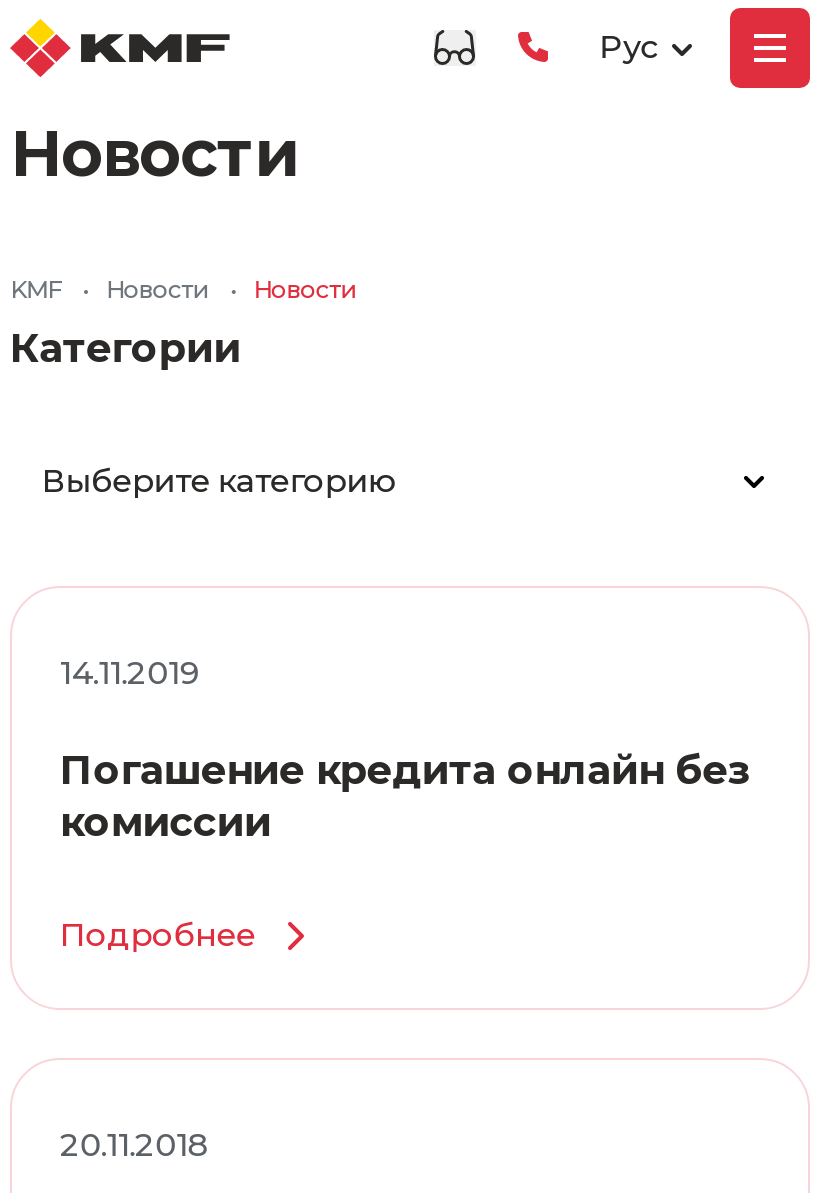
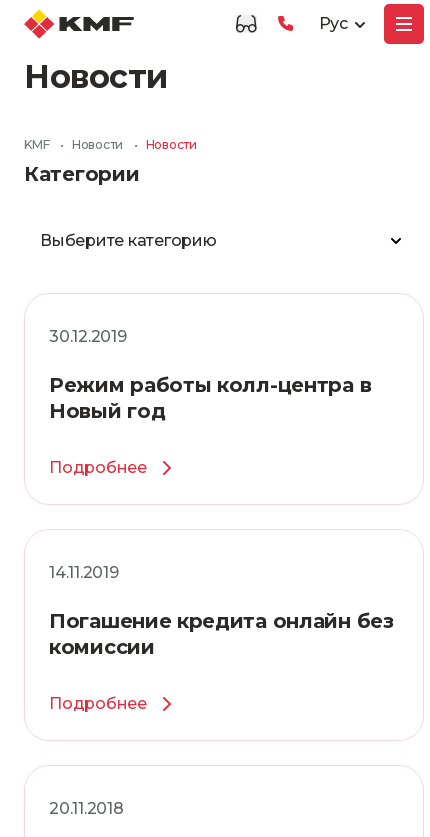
+ 30.12.2019
+ Режим работы колл-центра в
+ Новый год
+ Подробнее
